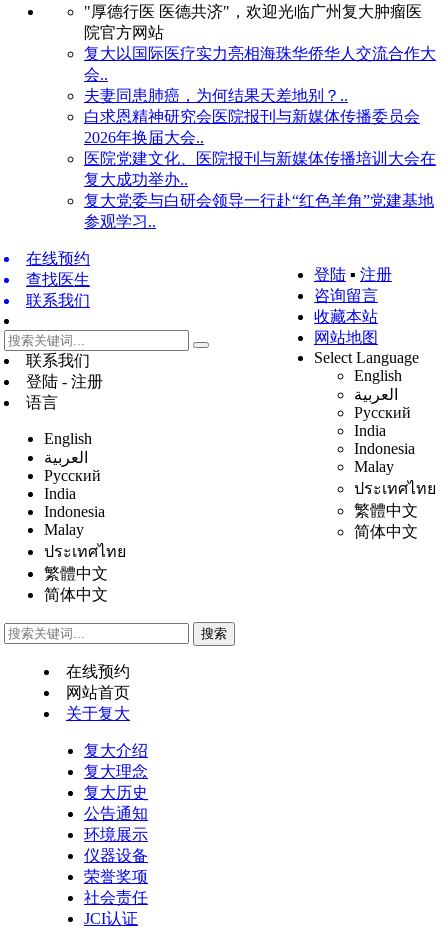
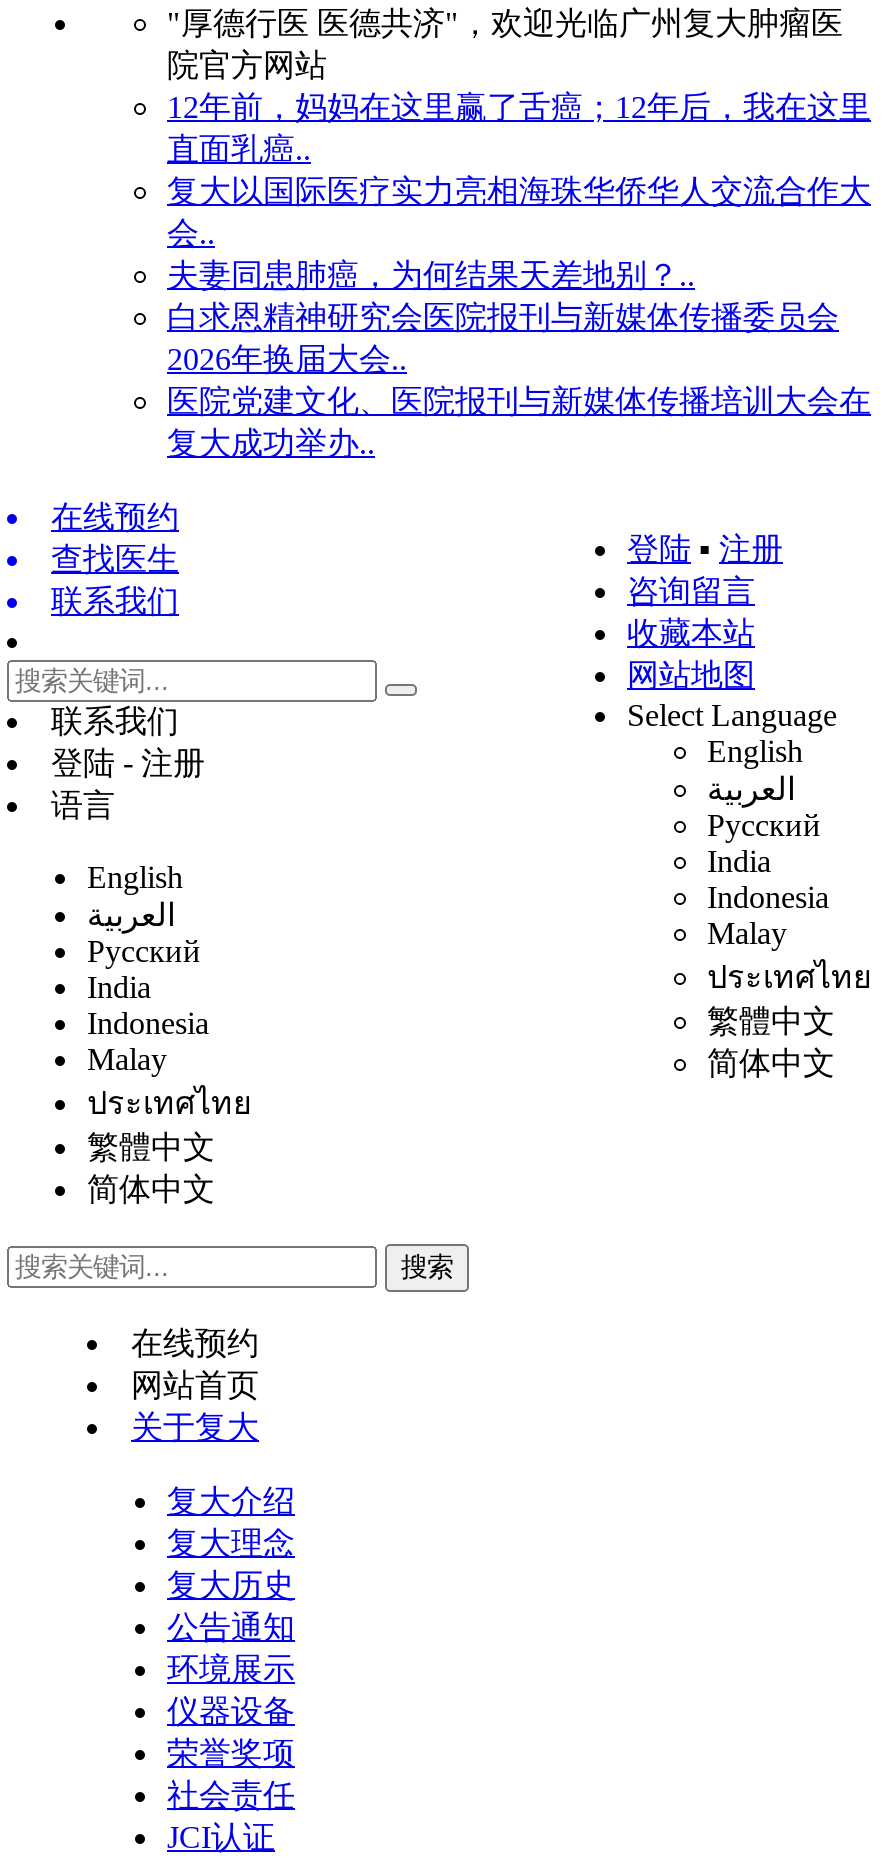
+ 12年前，妈妈在这里赢了舌癌；12年后，我在这里
+ 直面乳癌..

moved down: 复大以国际医疗实力亮相海珠华侨华人交流合作大 | 会.. | 白求恩精神研究会医院报刊与新媒体传播委员会 | 2026年换届大会.. | 医院党建文化、医院报刊与新媒体传播培训大会在

- 复大党委与白研会领导一行赴“红色羊角”党建基地
- 参观学习..
